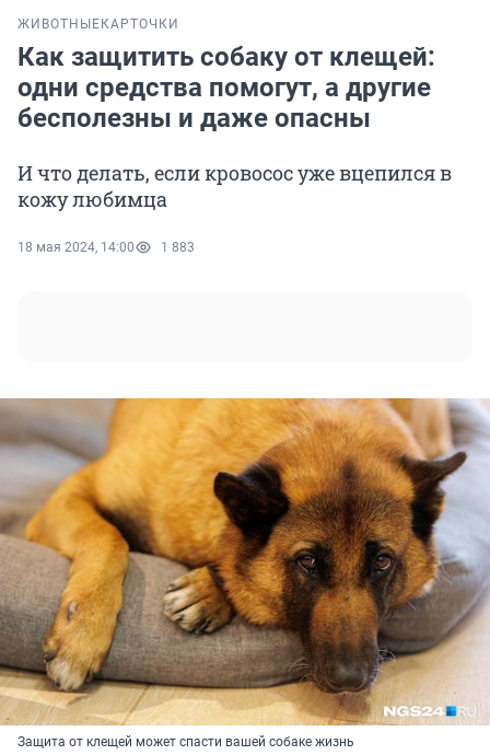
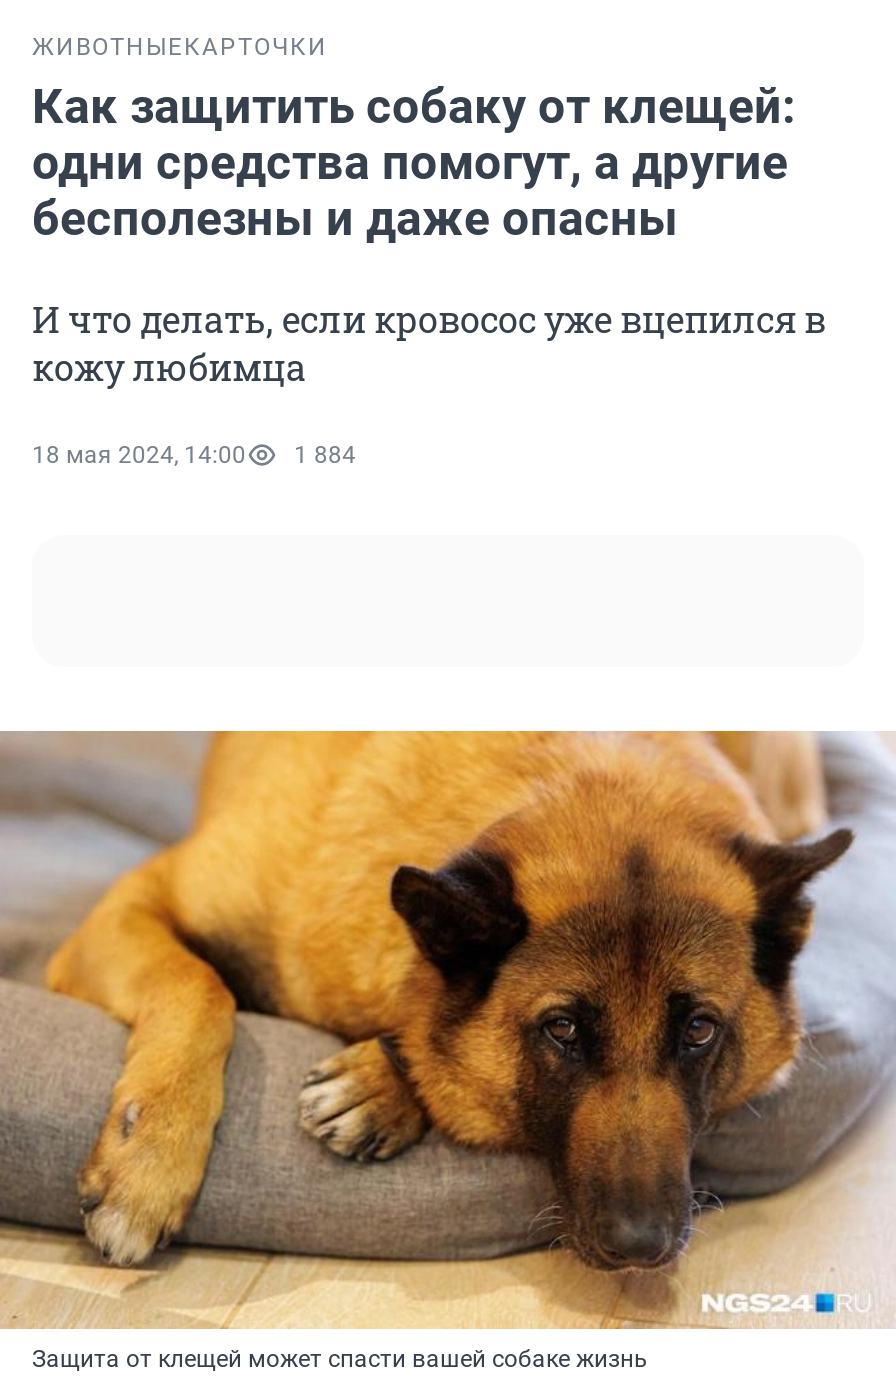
- 18 мая 2024, 14:00 1 883
+ 18 мая 2024, 14:00 1 884
